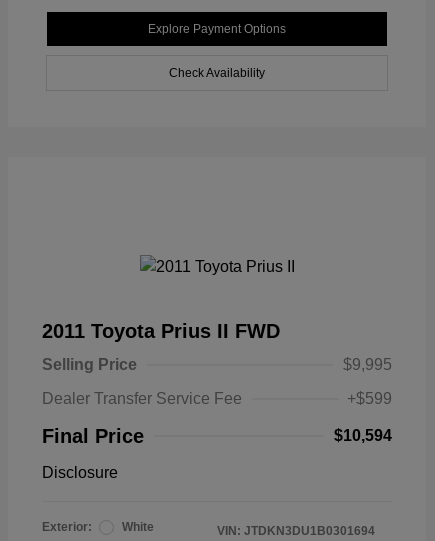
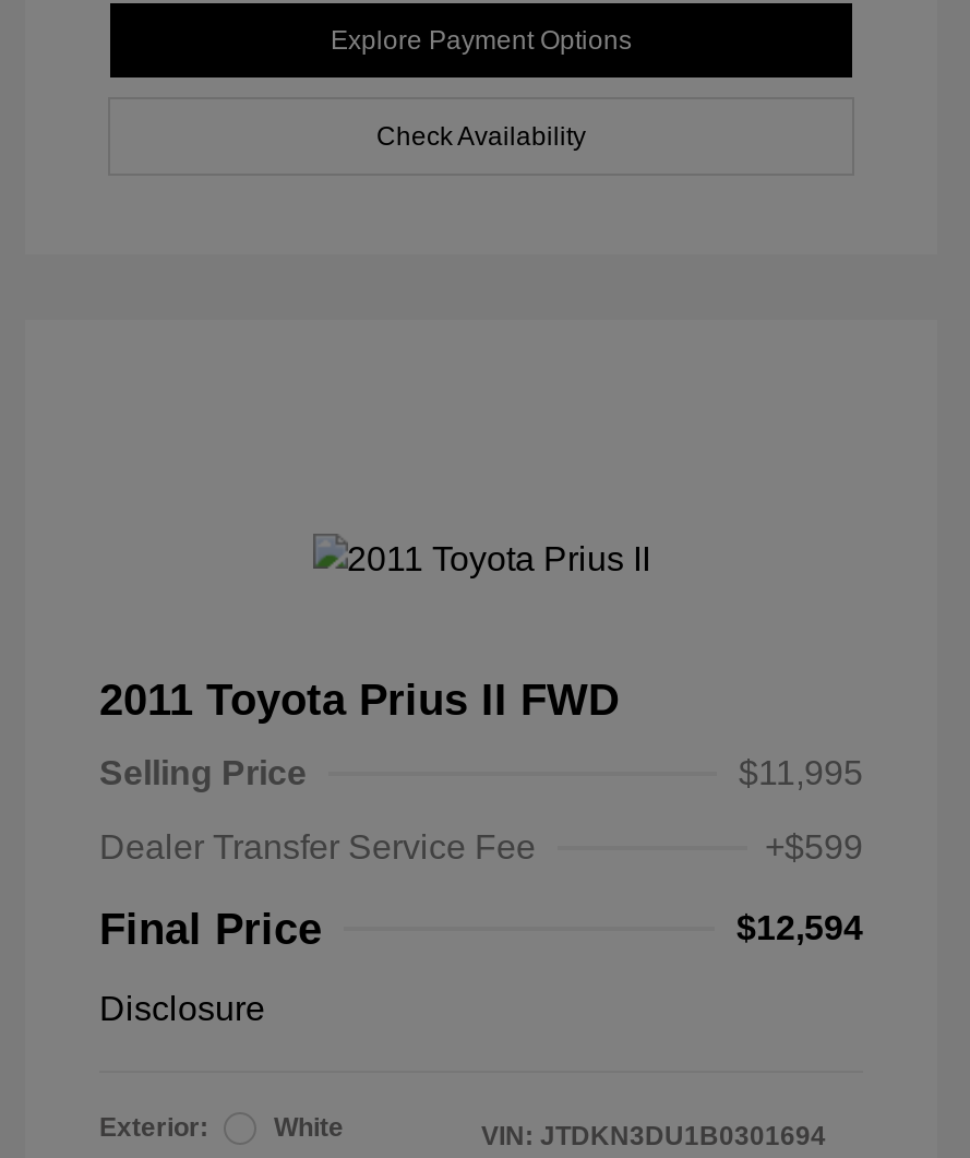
- $9,995
+ $11,995

- $10,594
+ $12,594
